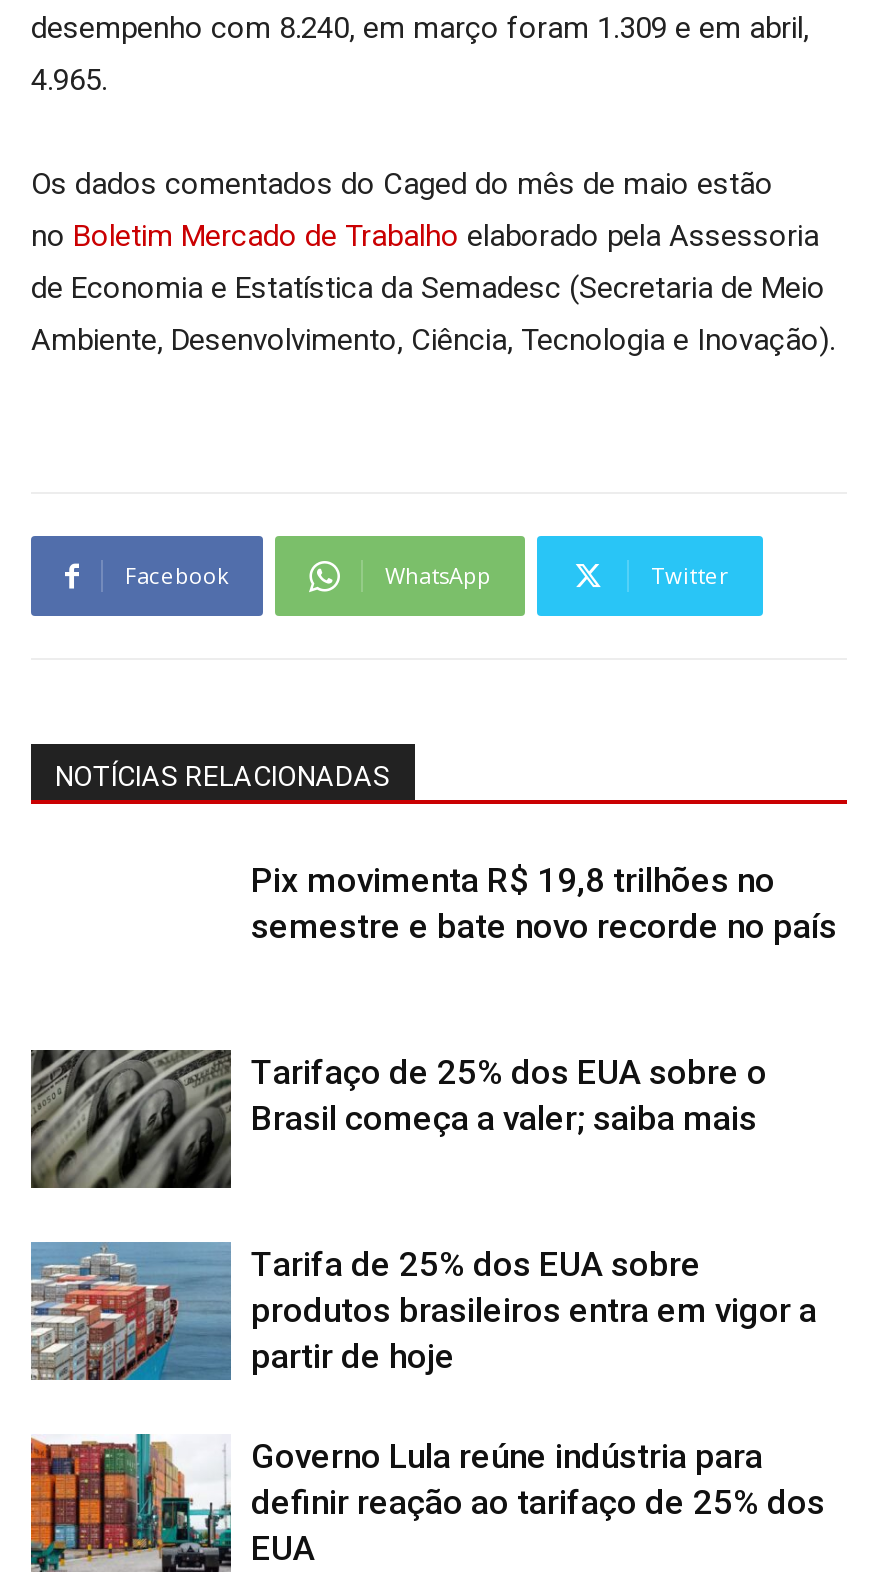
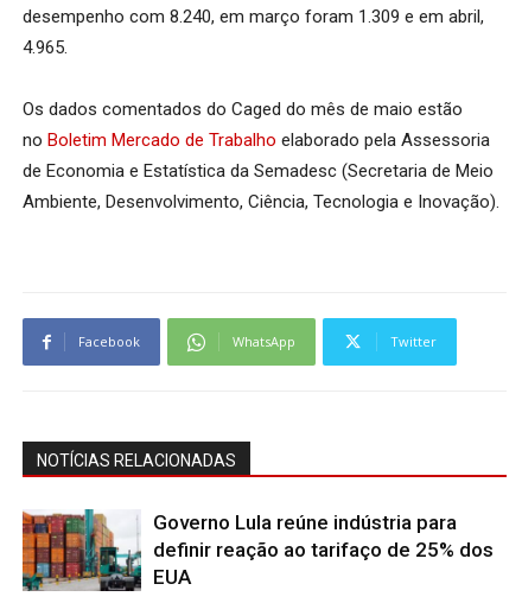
- Pix movimenta R$ 19,8 trilhões no
- semestre e bate novo recorde no país

- [image]
- Tarifaço de 25% dos EUA sobre o
- Brasil começa a valer; saiba mais

- [image]
- Tarifa de 25% dos EUA sobre
- produtos brasileiros entra em vigor a
- partir de hoje
